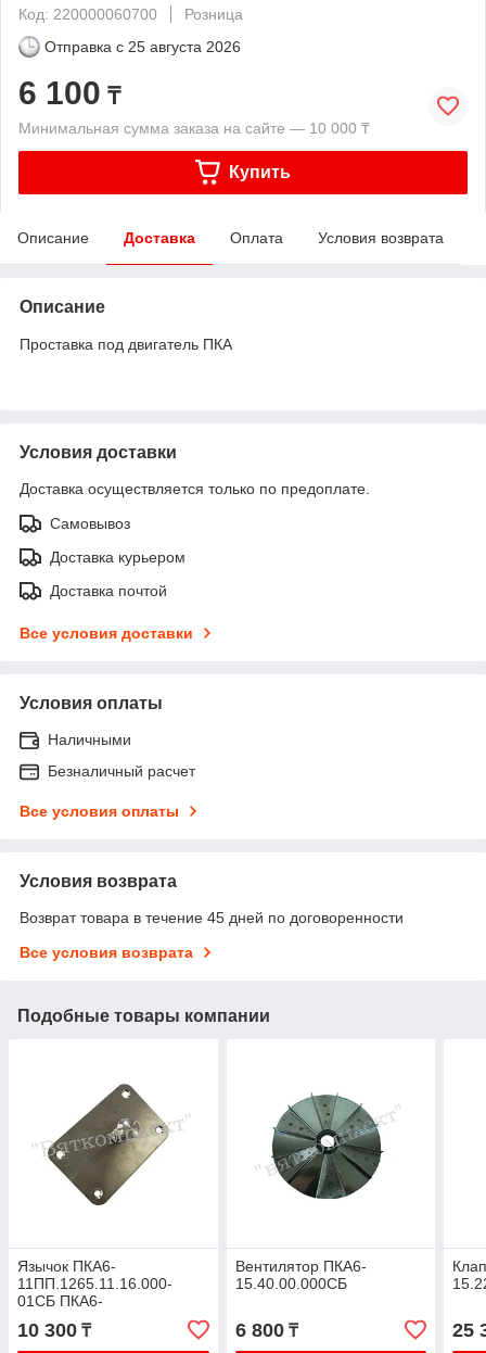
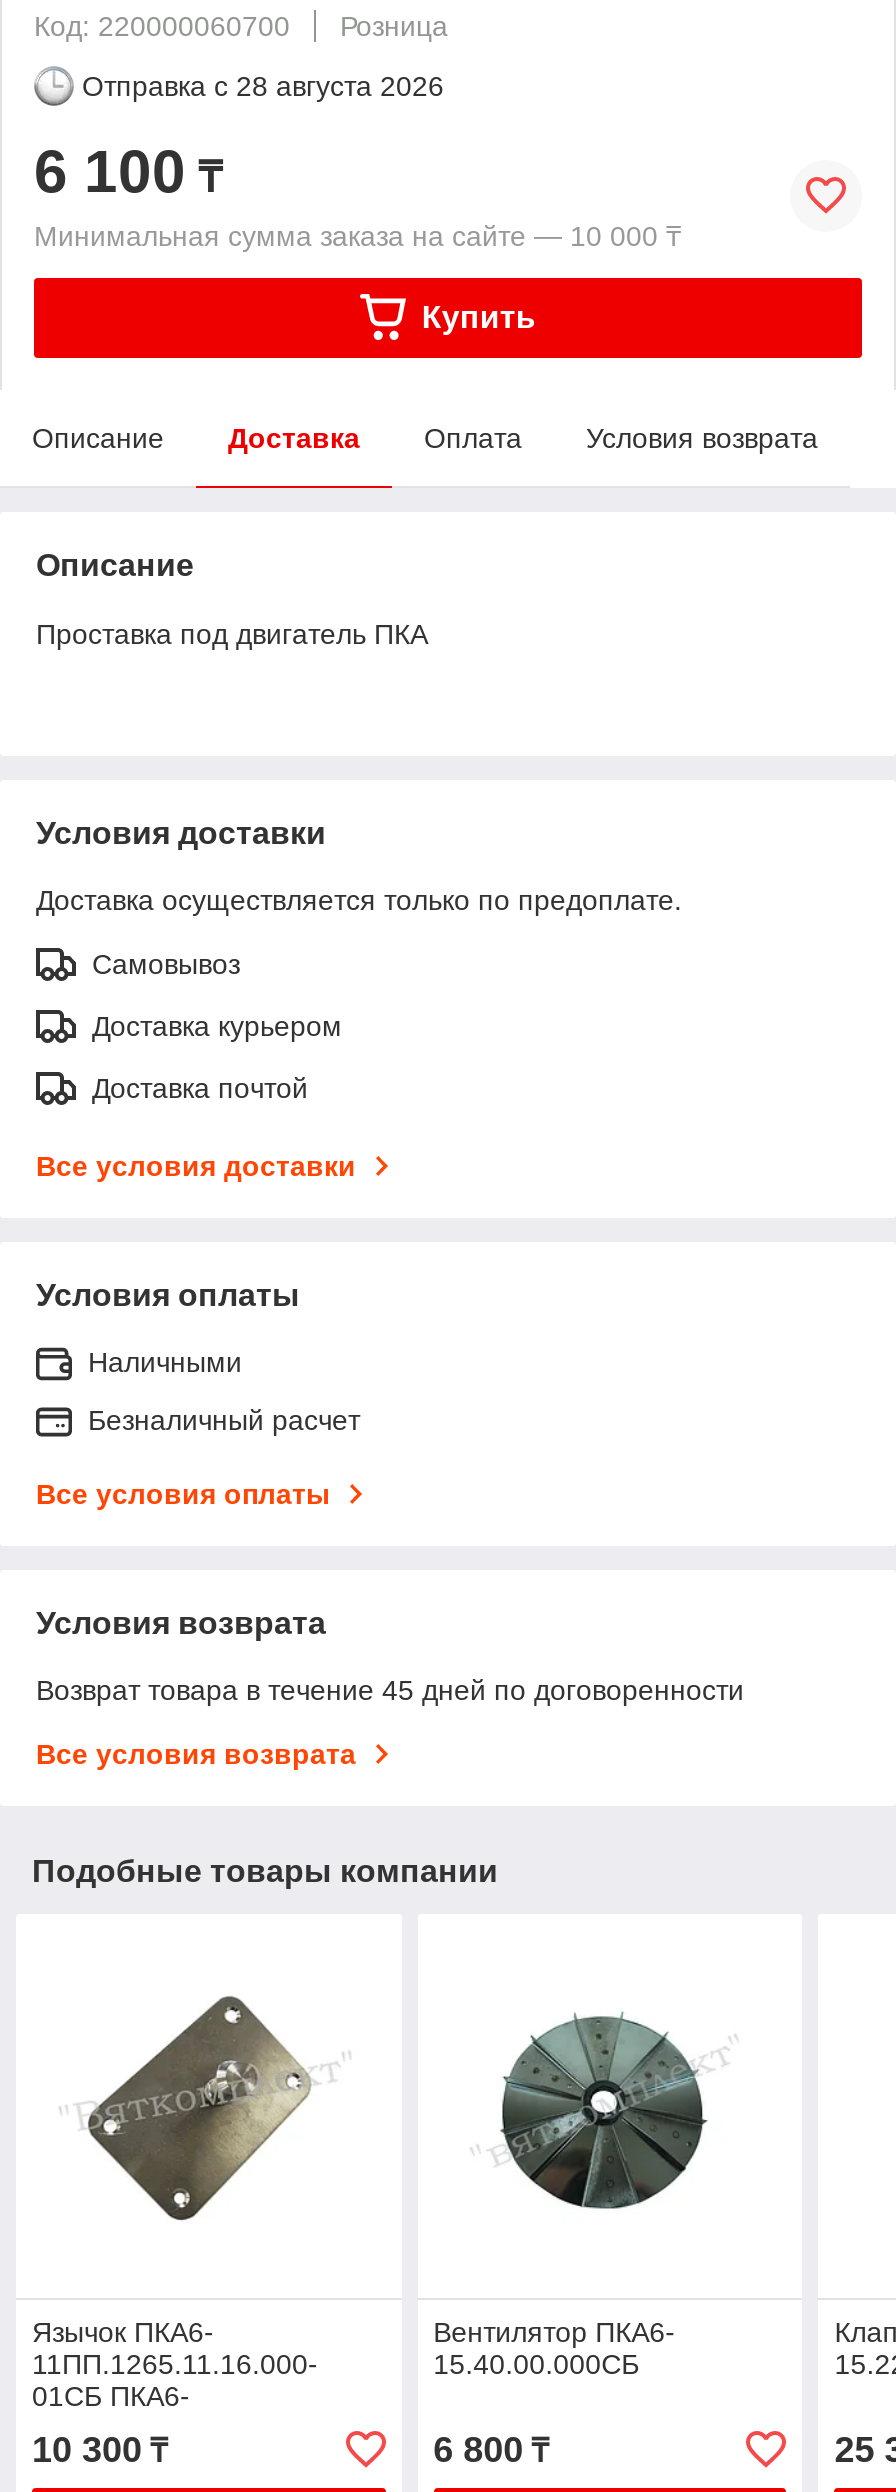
- Отправка с 25 августа 2026
+ Отправка с 28 августа 2026
